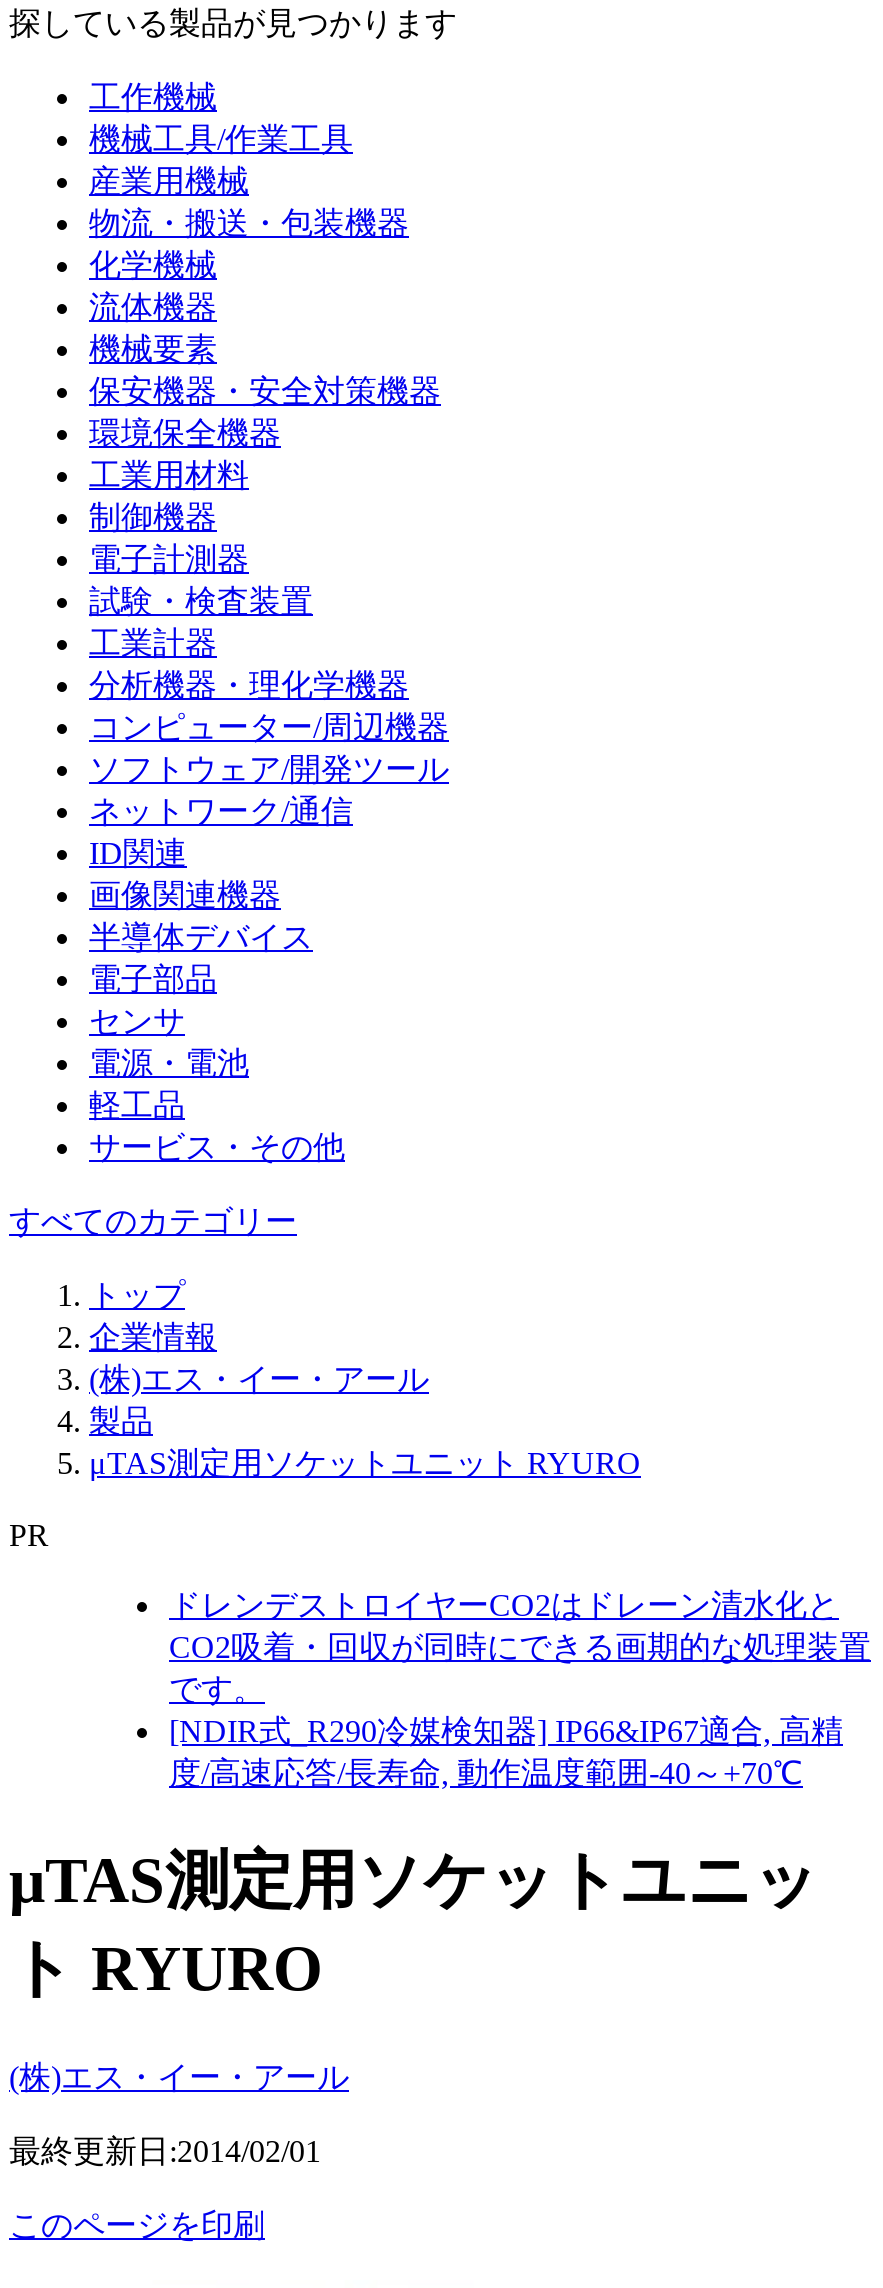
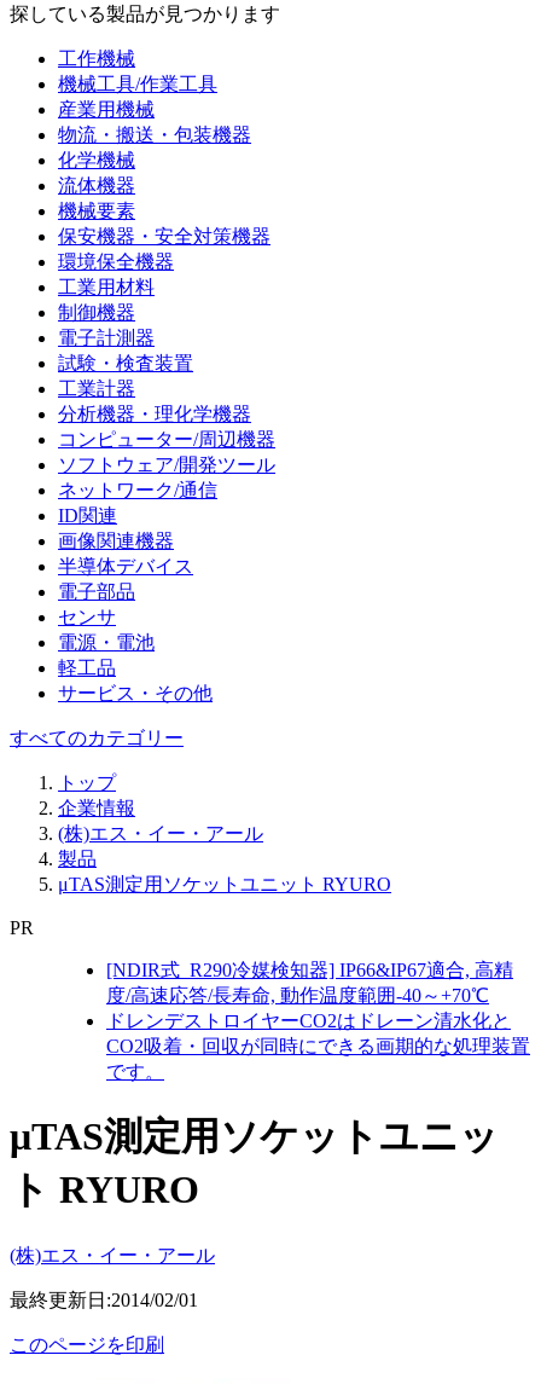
moved down: ドレンデストロイヤーCO2はドレーン清水化と | CO2吸着・回収が同時にできる画期的な処理装置

moved up: [NDIR式_R290冷媒検知器] IP66&IP67適合, 高精 | 度/高速応答/長寿命, 動作温度範囲-40～+70℃
